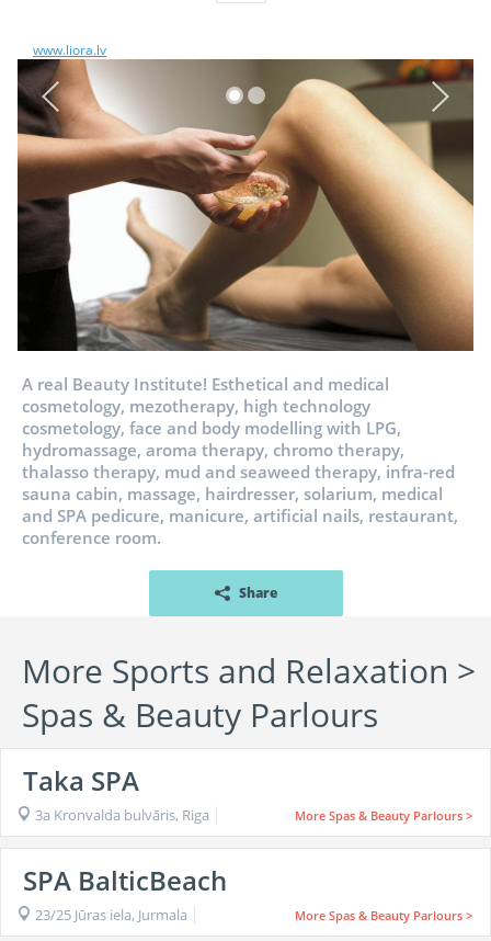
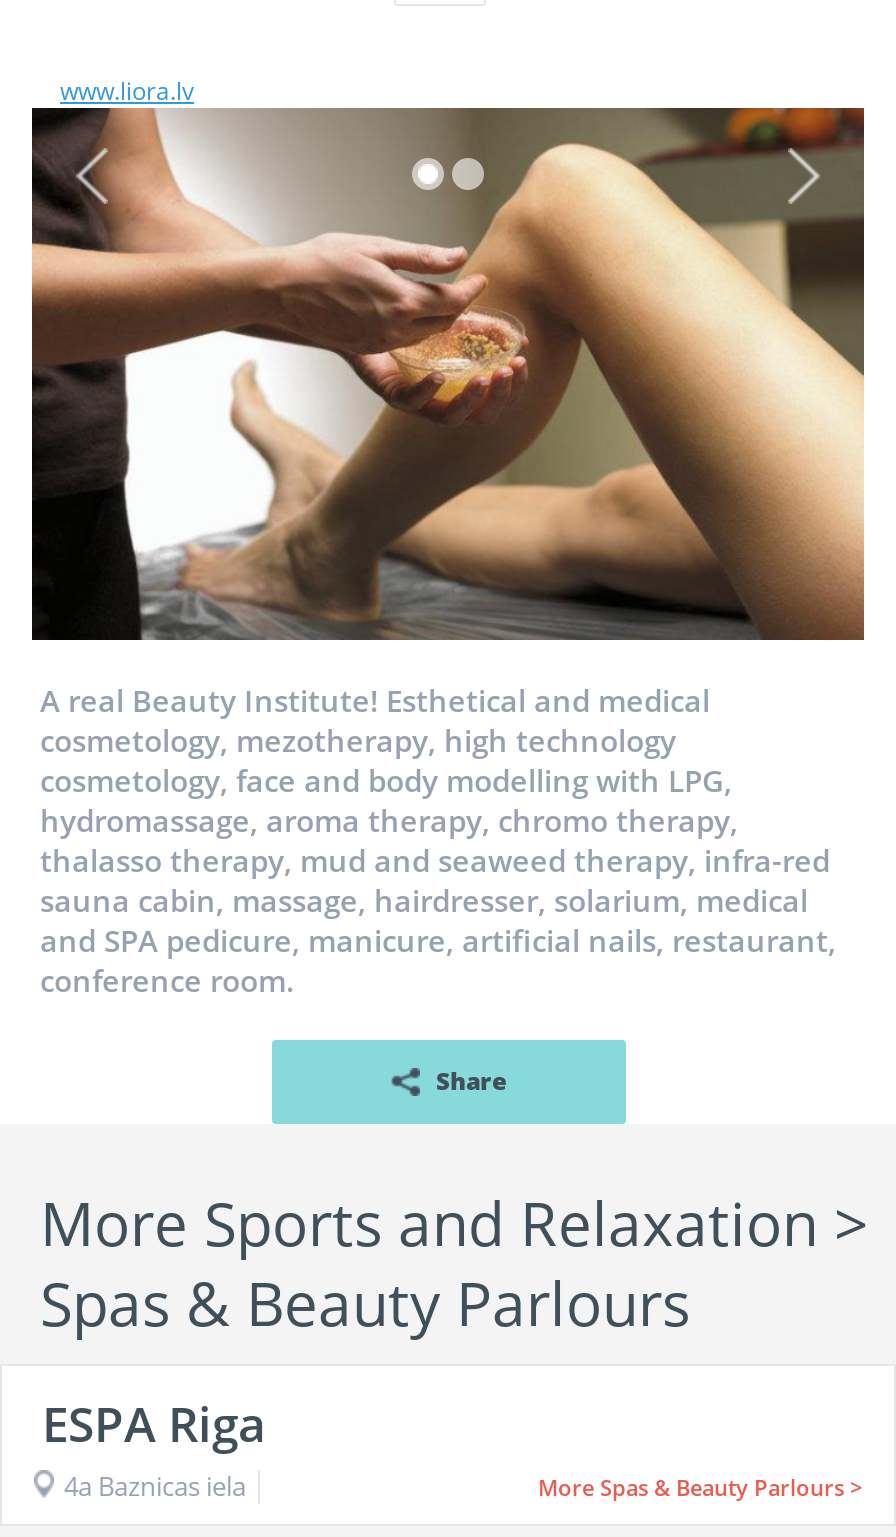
- Taka SPA
- 3a Kronvalda bulvāris, Riga
- More Spas & Beauty Parlours >
- SPA BalticBeach
- 23/25 Jūras iela, Jurmala
+ ESPA Riga
+ 4a Baznicas iela
